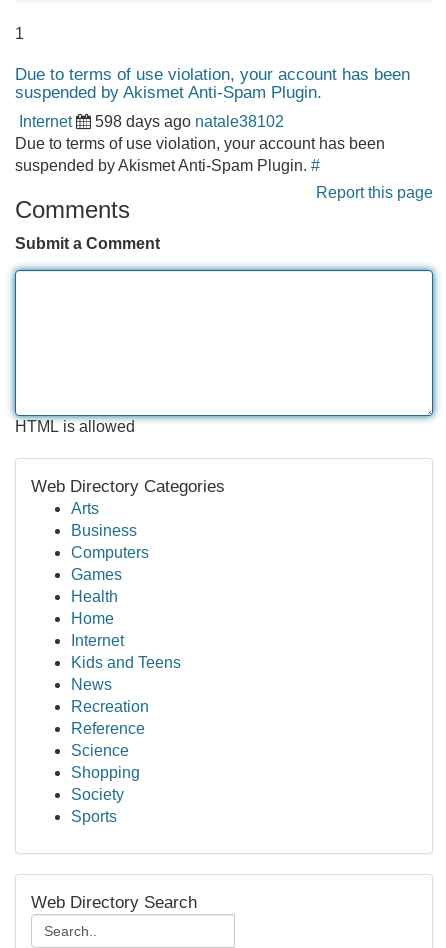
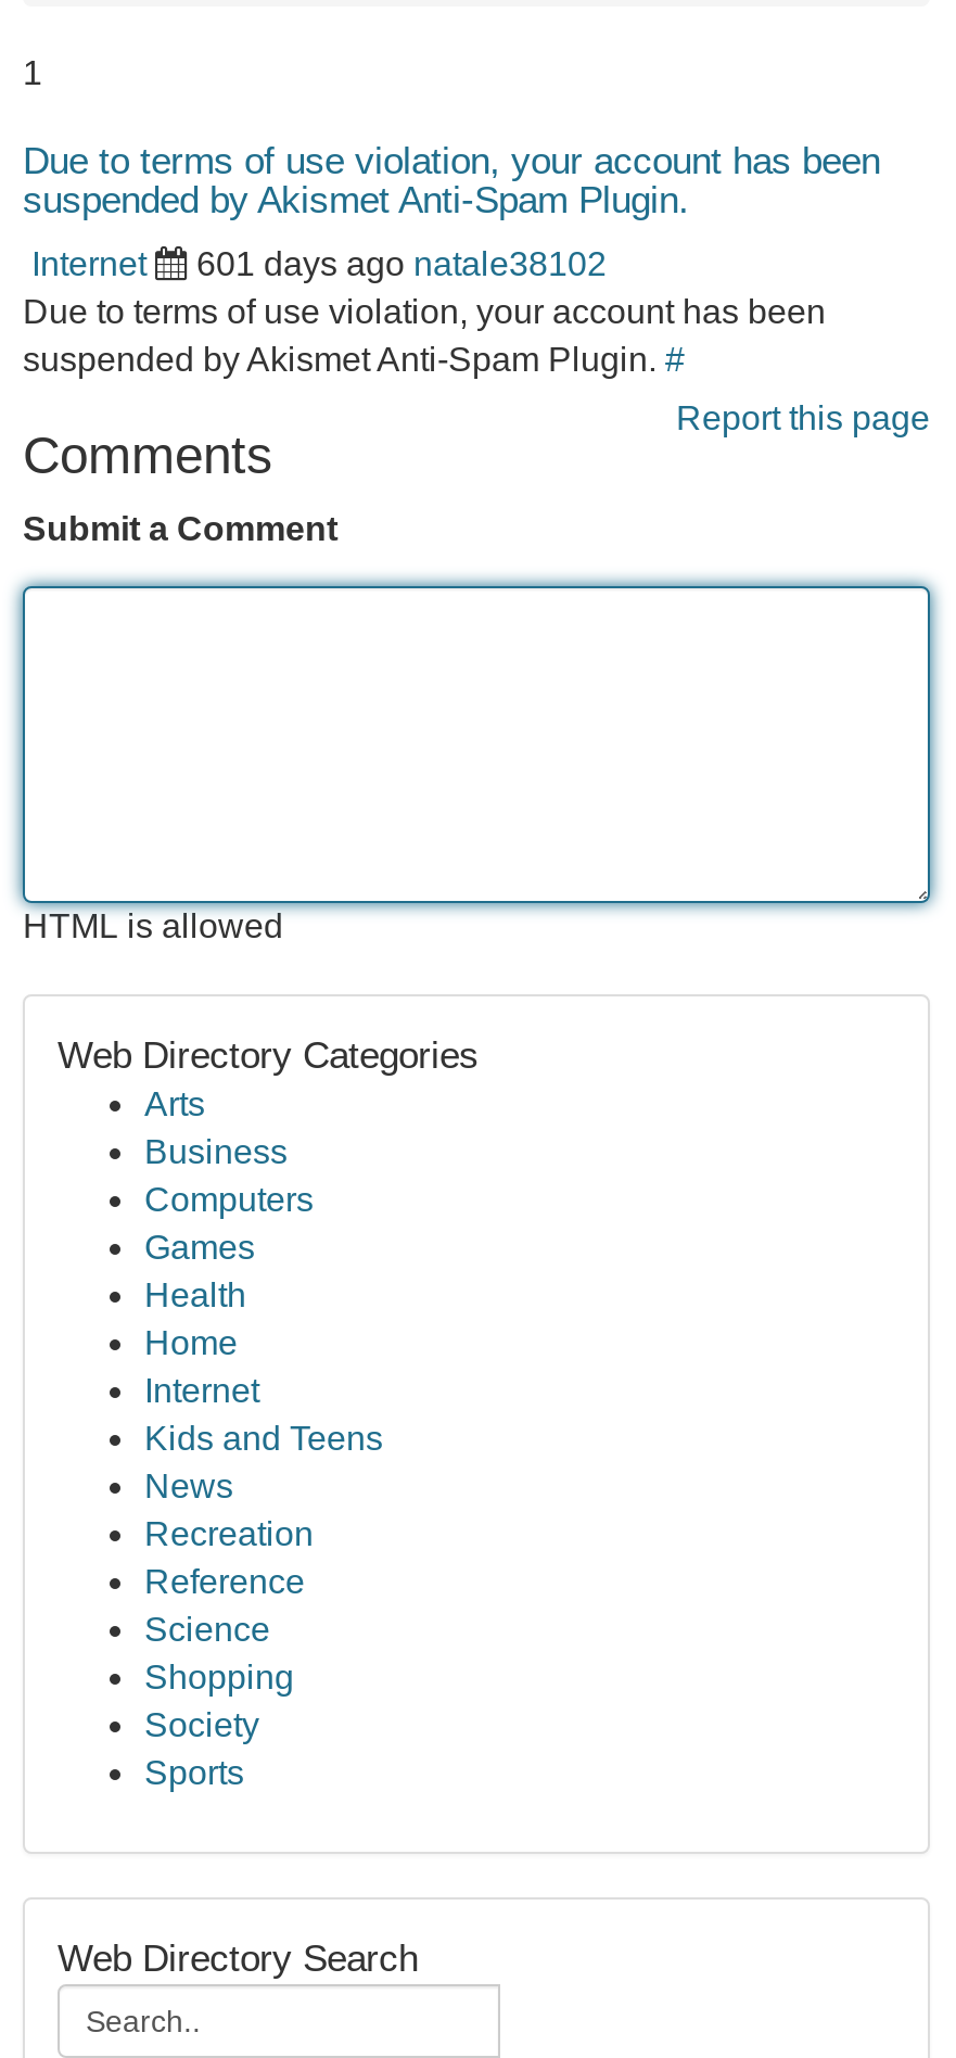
- 598 days ago natale38102
+ 601 days ago natale38102
